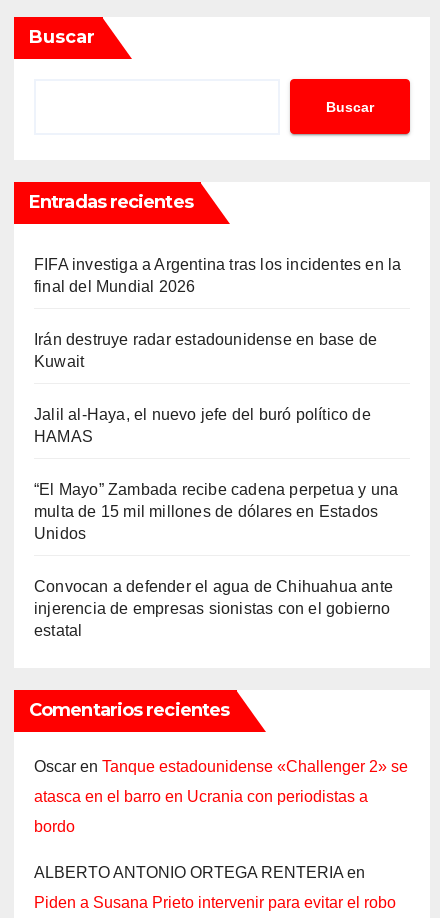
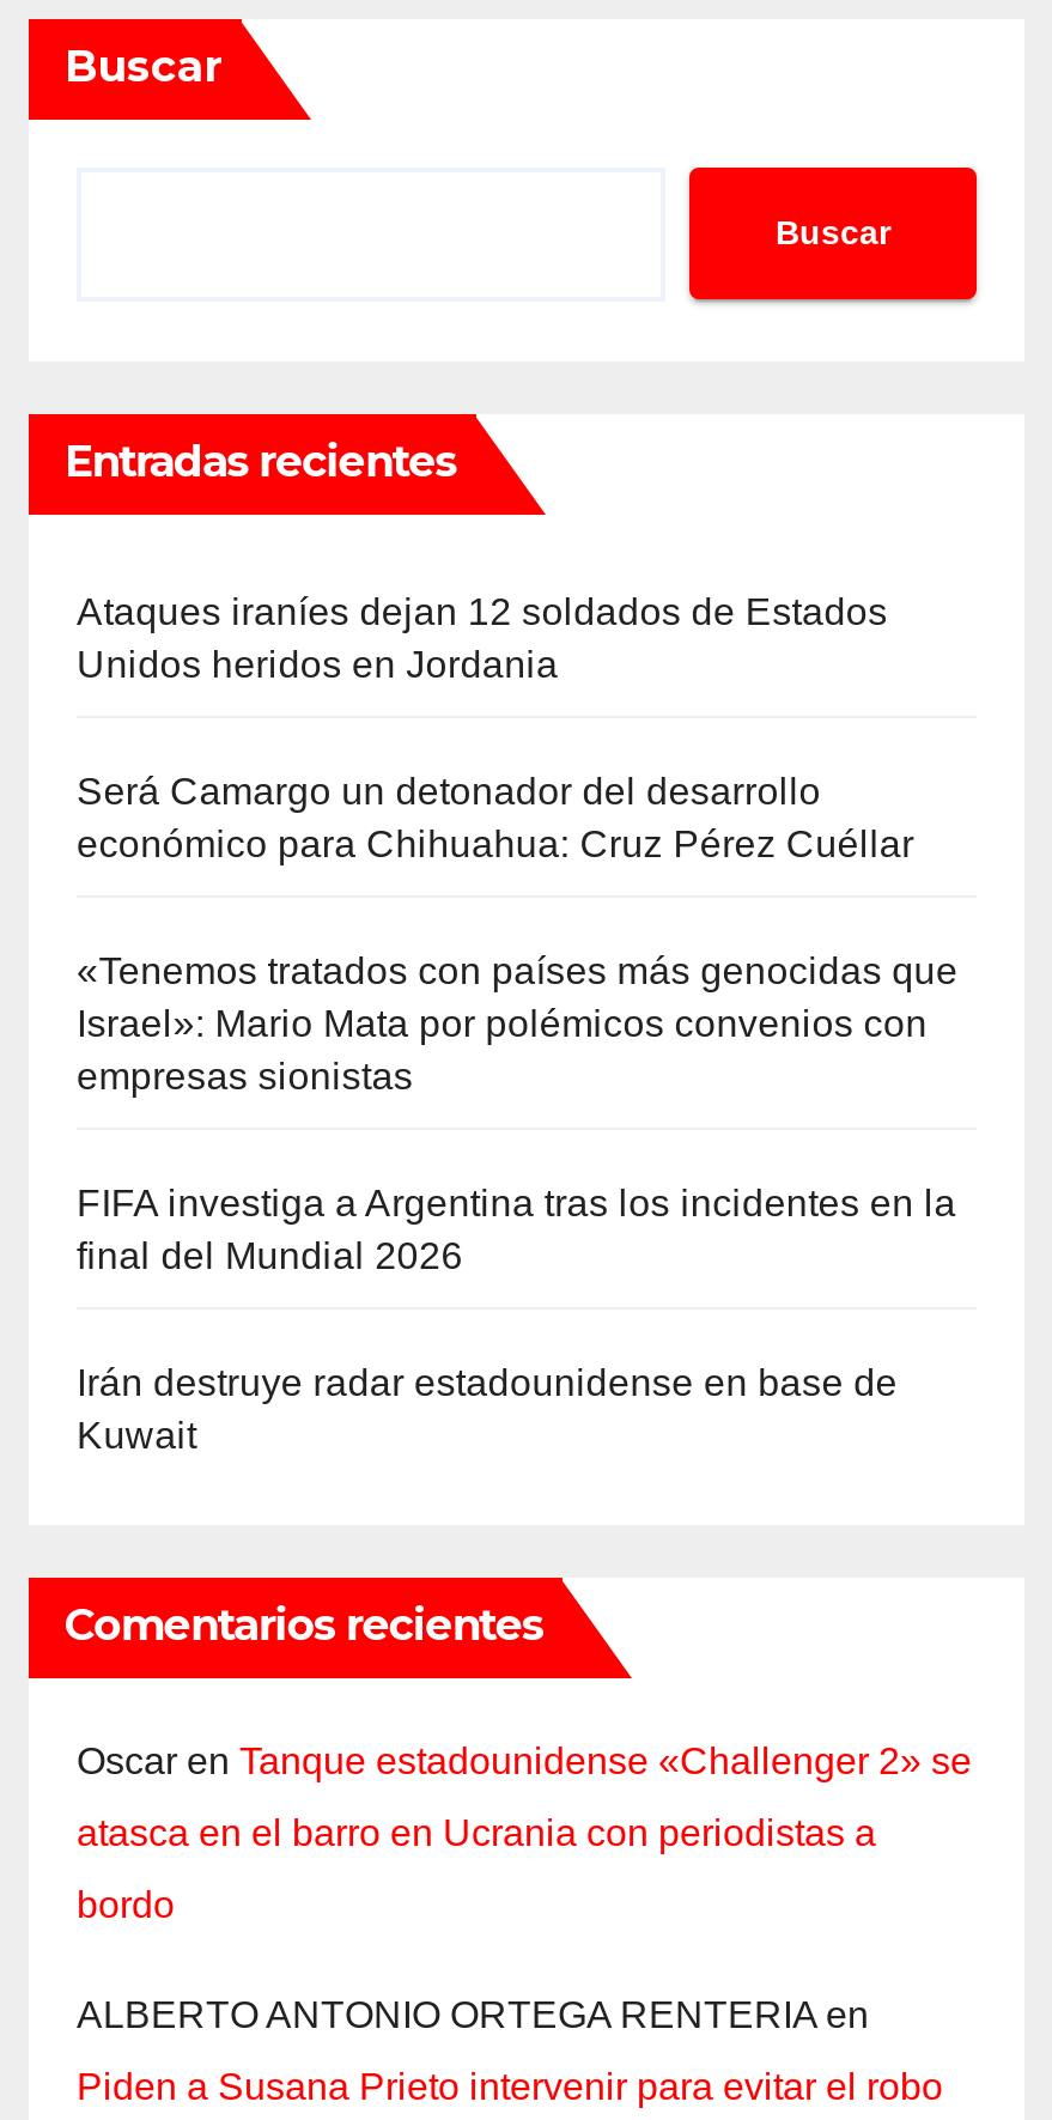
+ Ataques iraníes dejan 12 soldados de Estados
+ Unidos heridos en Jordania
+ Será Camargo un detonador del desarrollo
+ económico para Chihuahua: Cruz Pérez Cuéllar
+ «Tenemos tratados con países más genocidas que
+ Israel»: Mario Mata por polémicos convenios con
+ empresas sionistas

moved down: FIFA investiga a Argentina tras los incidentes en la | final del Mundial 2026 | Irán destruye radar estadounidense en base de | Kuwait

- Jalil al-Haya, el nuevo jefe del buró político de
- HAMAS
- “El Mayo” Zambada recibe cadena perpetua y una
- multa de 15 mil millones de dólares en Estados
- Unidos
- Convocan a defender el agua de Chihuahua ante
- injerencia de empresas sionistas con el gobierno
- estatal
